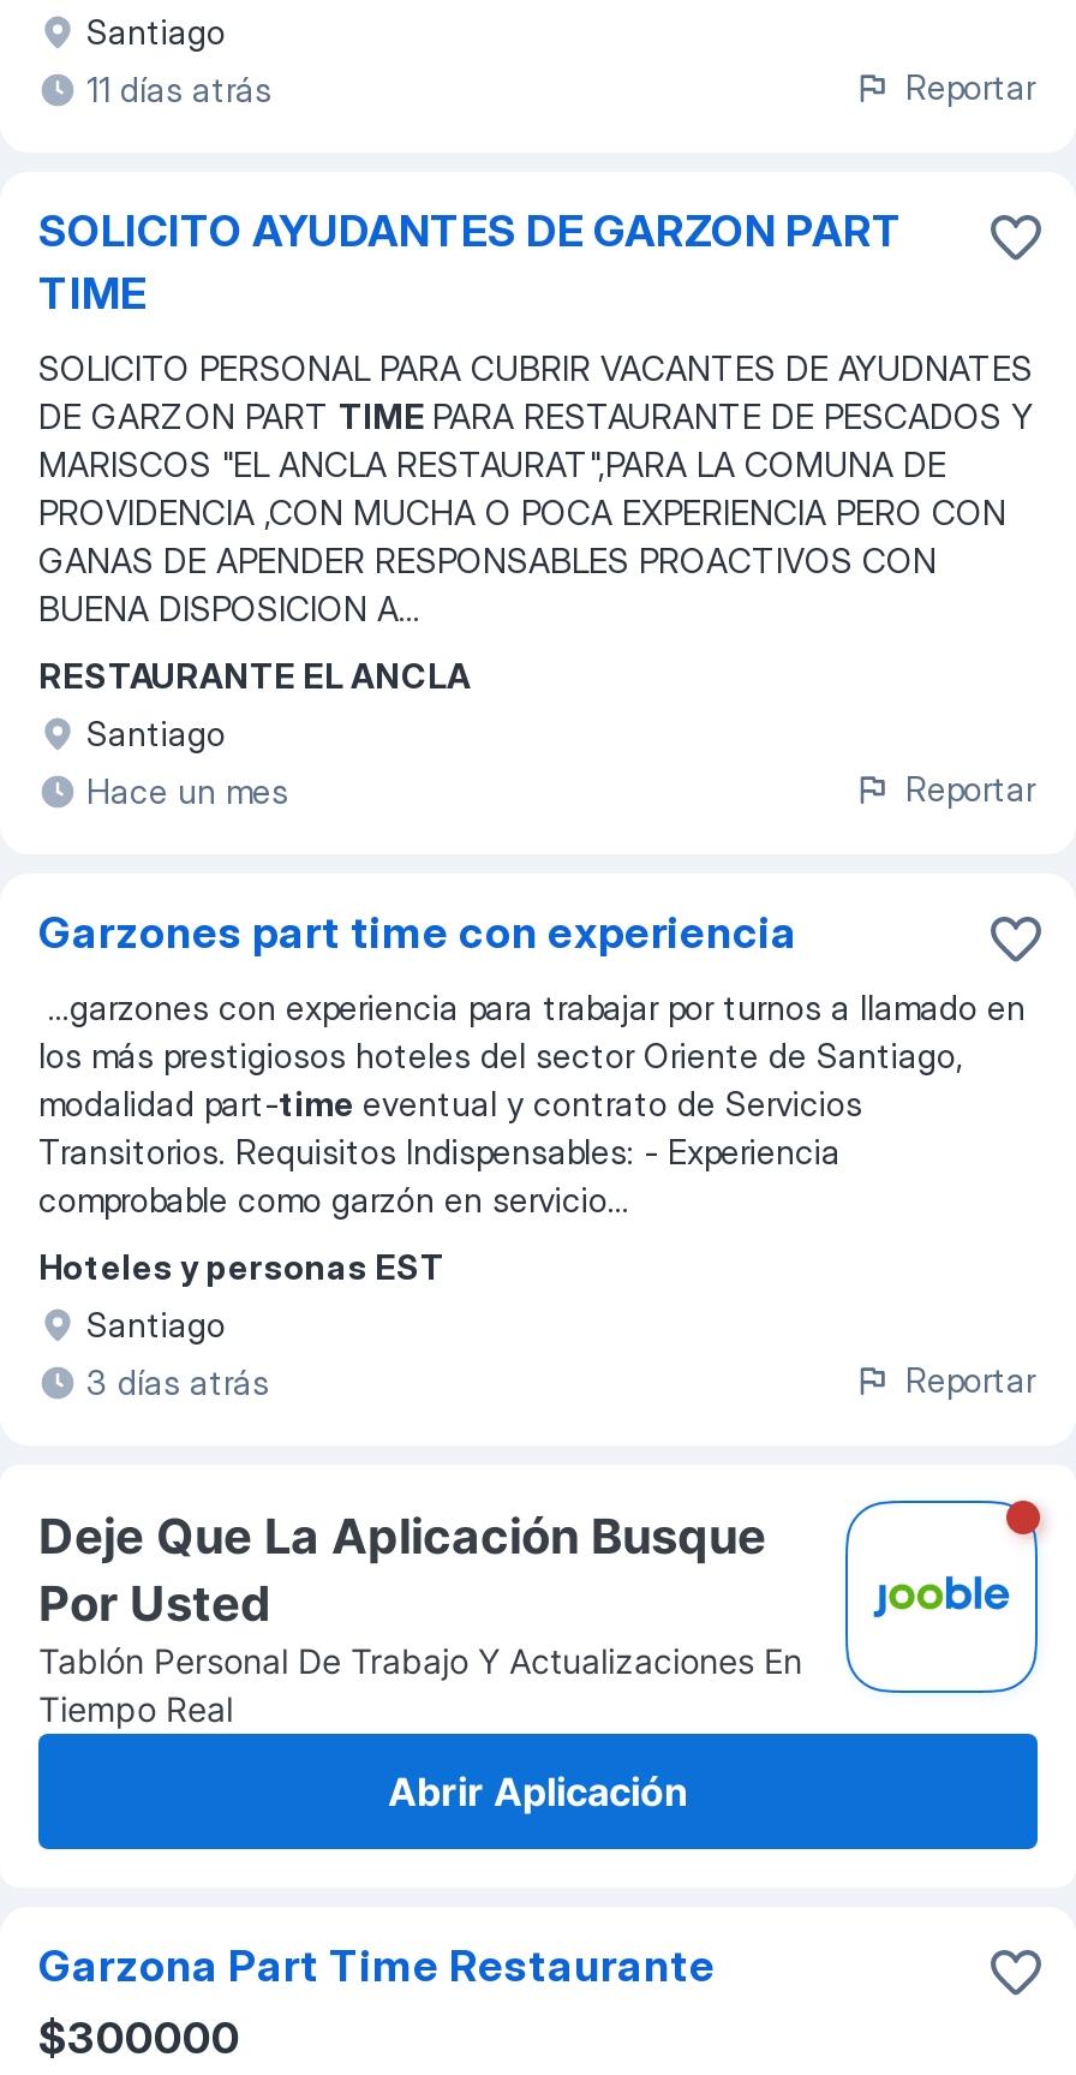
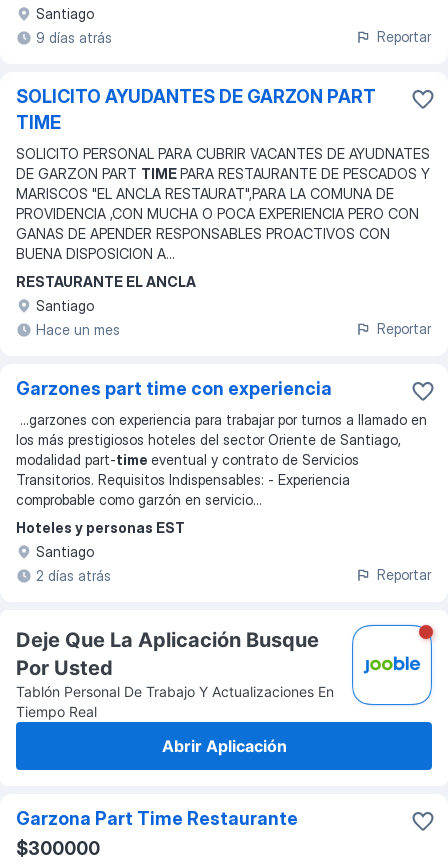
- 11 días atrás
+ 9 días atrás

- 3 días atrás
+ 2 días atrás
